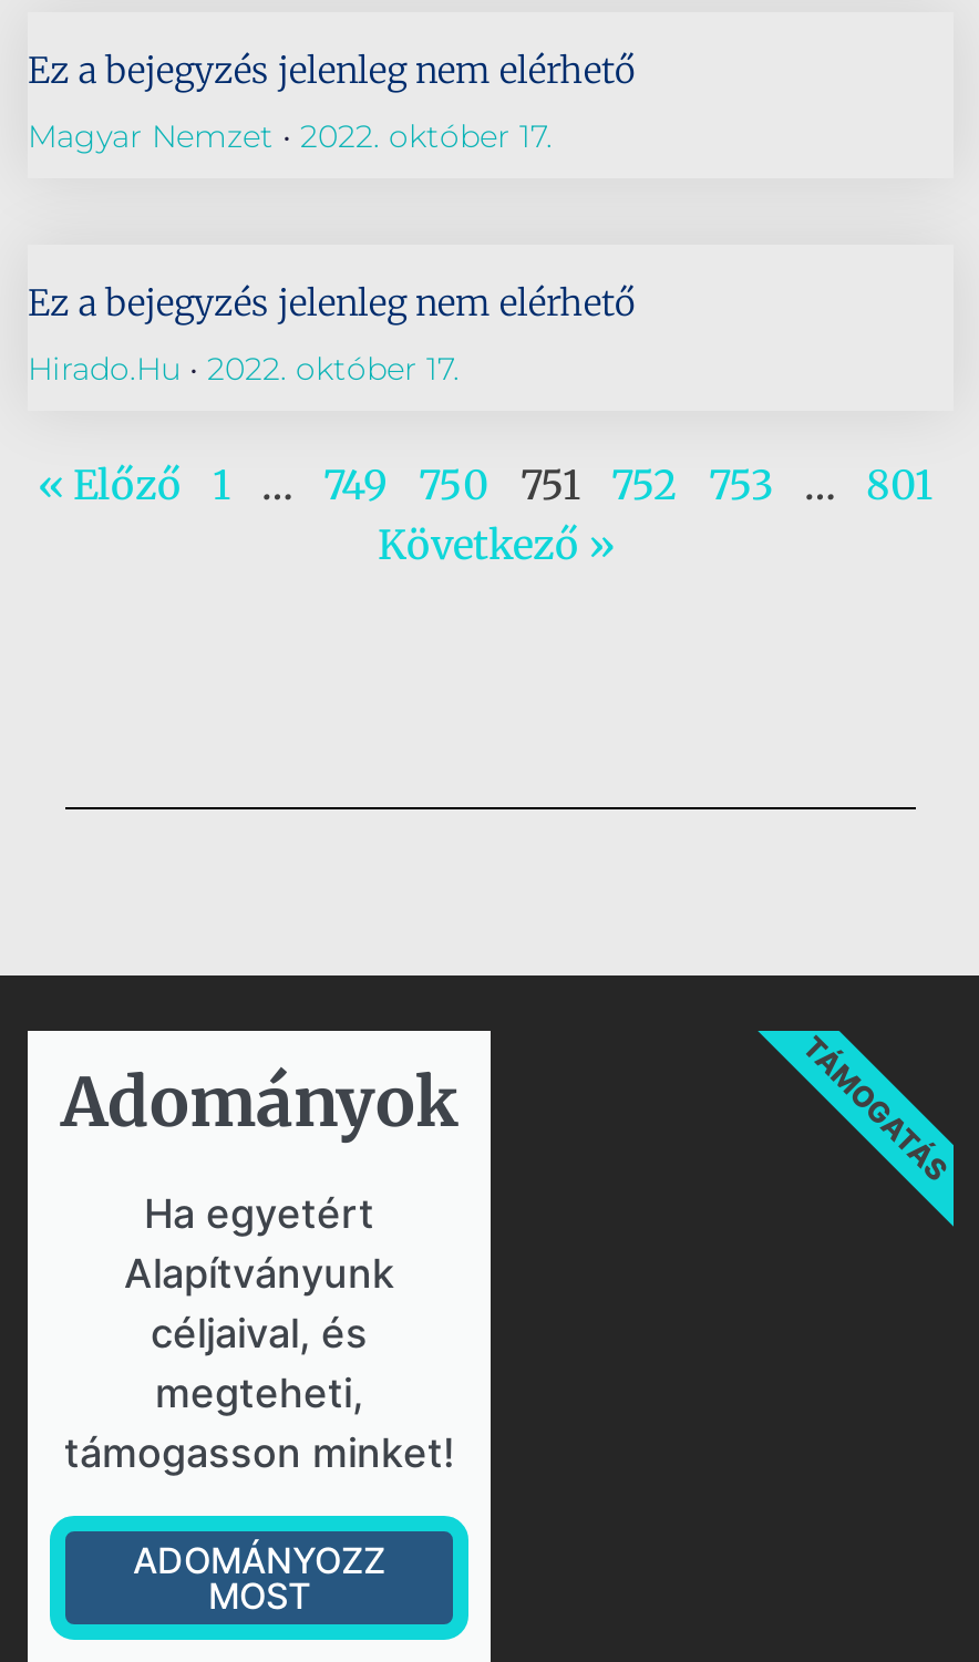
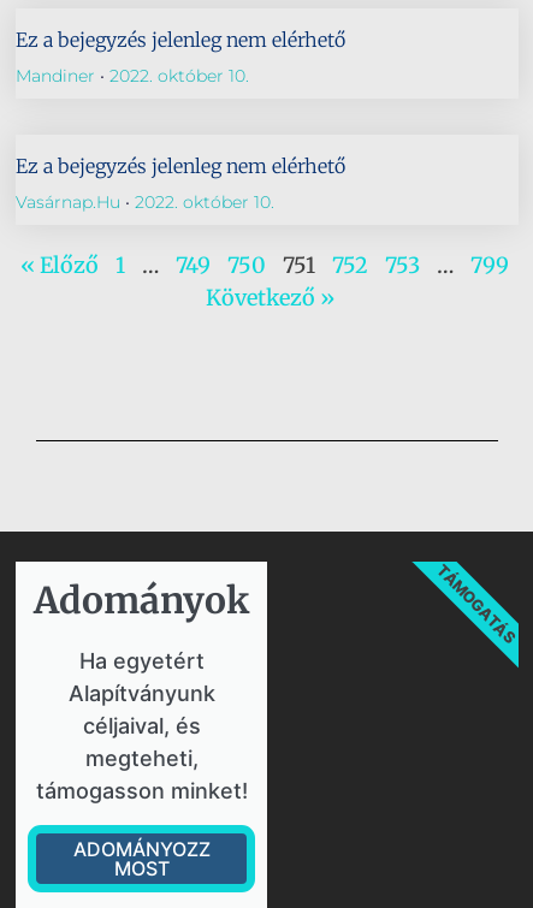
- Magyar Nemzet 2022. október 17.
+ Mandiner 2022. október 10.

- Hirado.hu 2022. október 17.
+ Vasárnap.hu 2022. október 10.

- 801
+ 799
